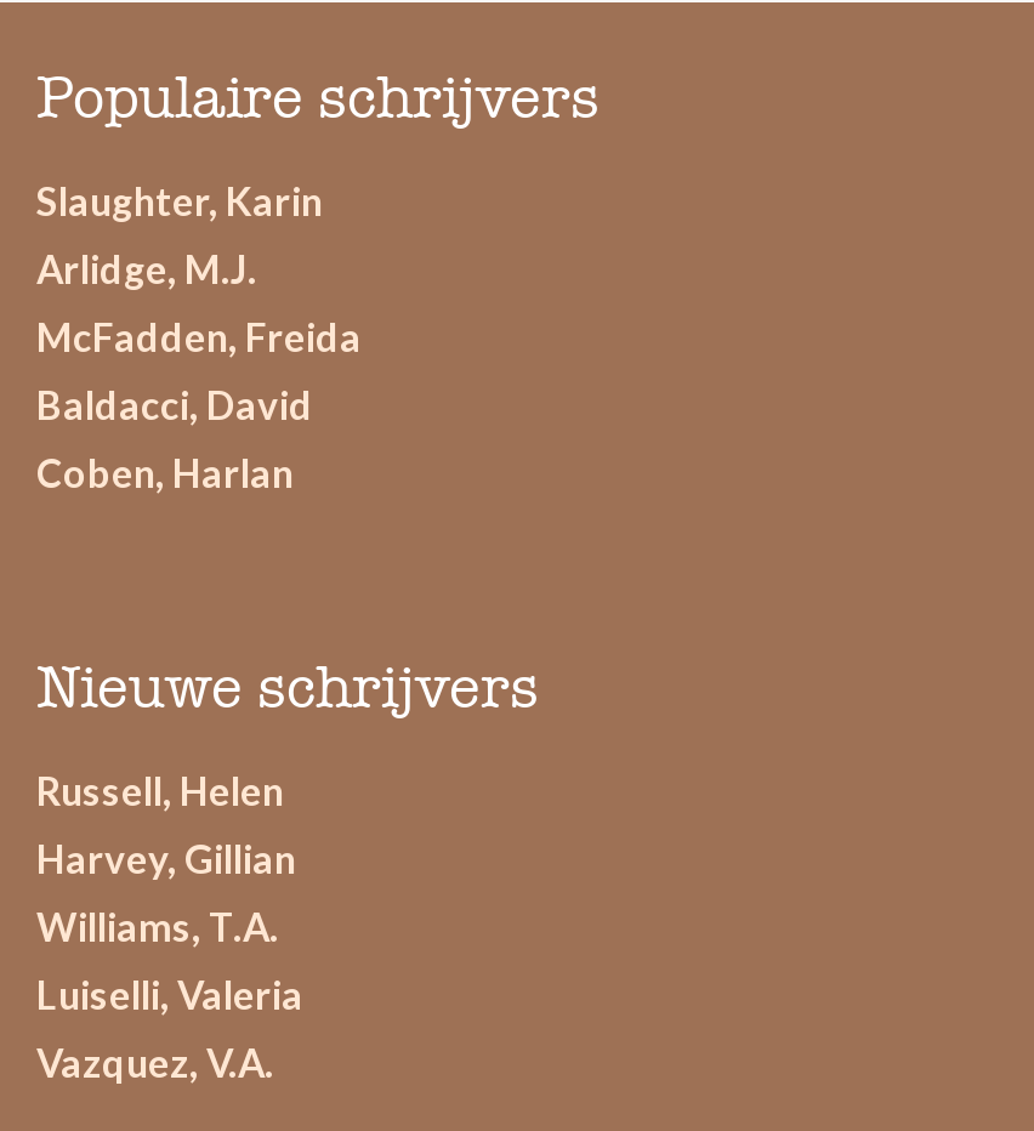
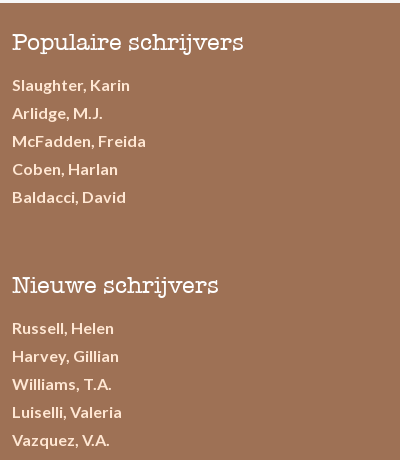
moved down: Baldacci, David

moved up: Coben, Harlan
